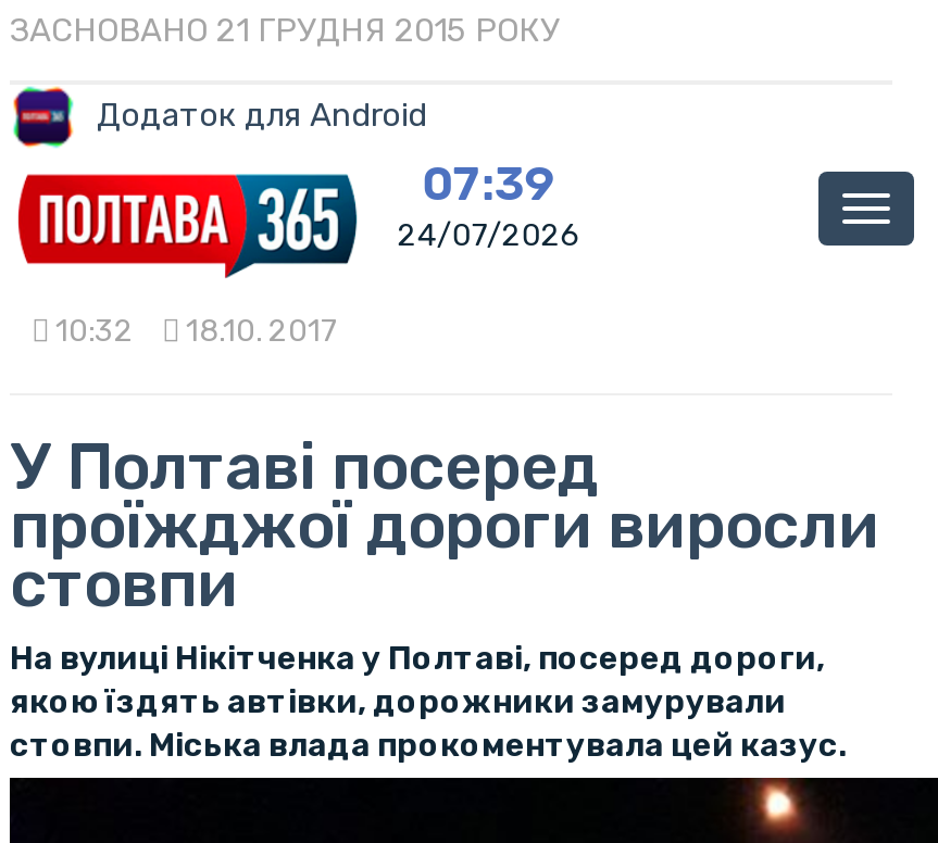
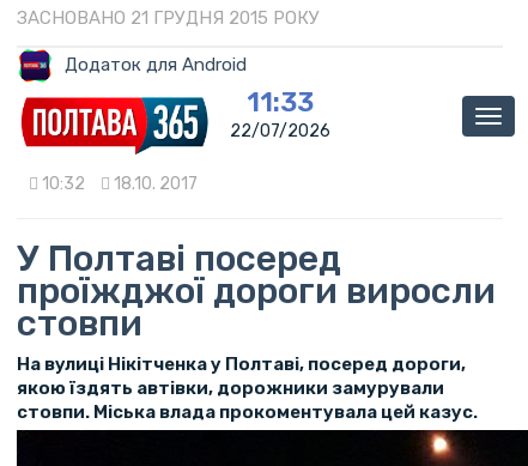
- 07:39
+ 11:33

- 24/07/2026
+ 22/07/2026
